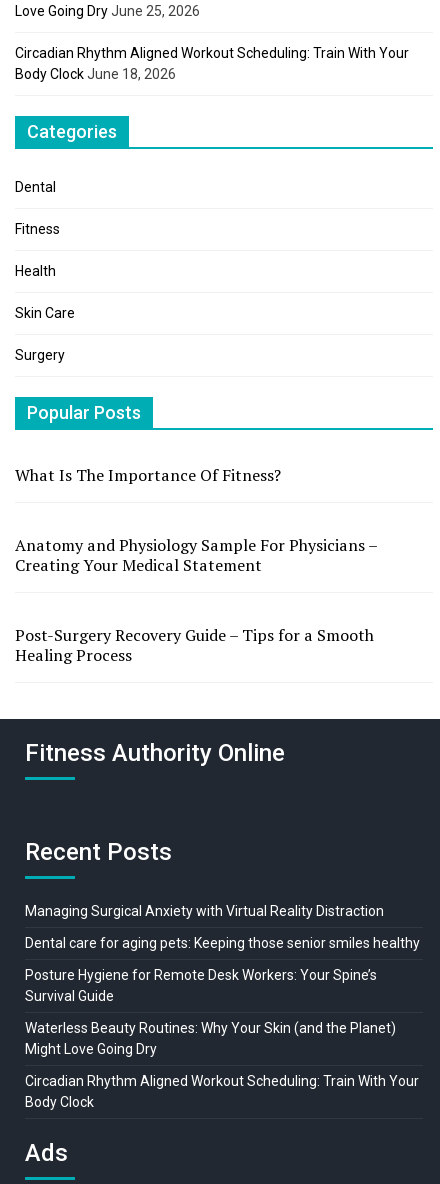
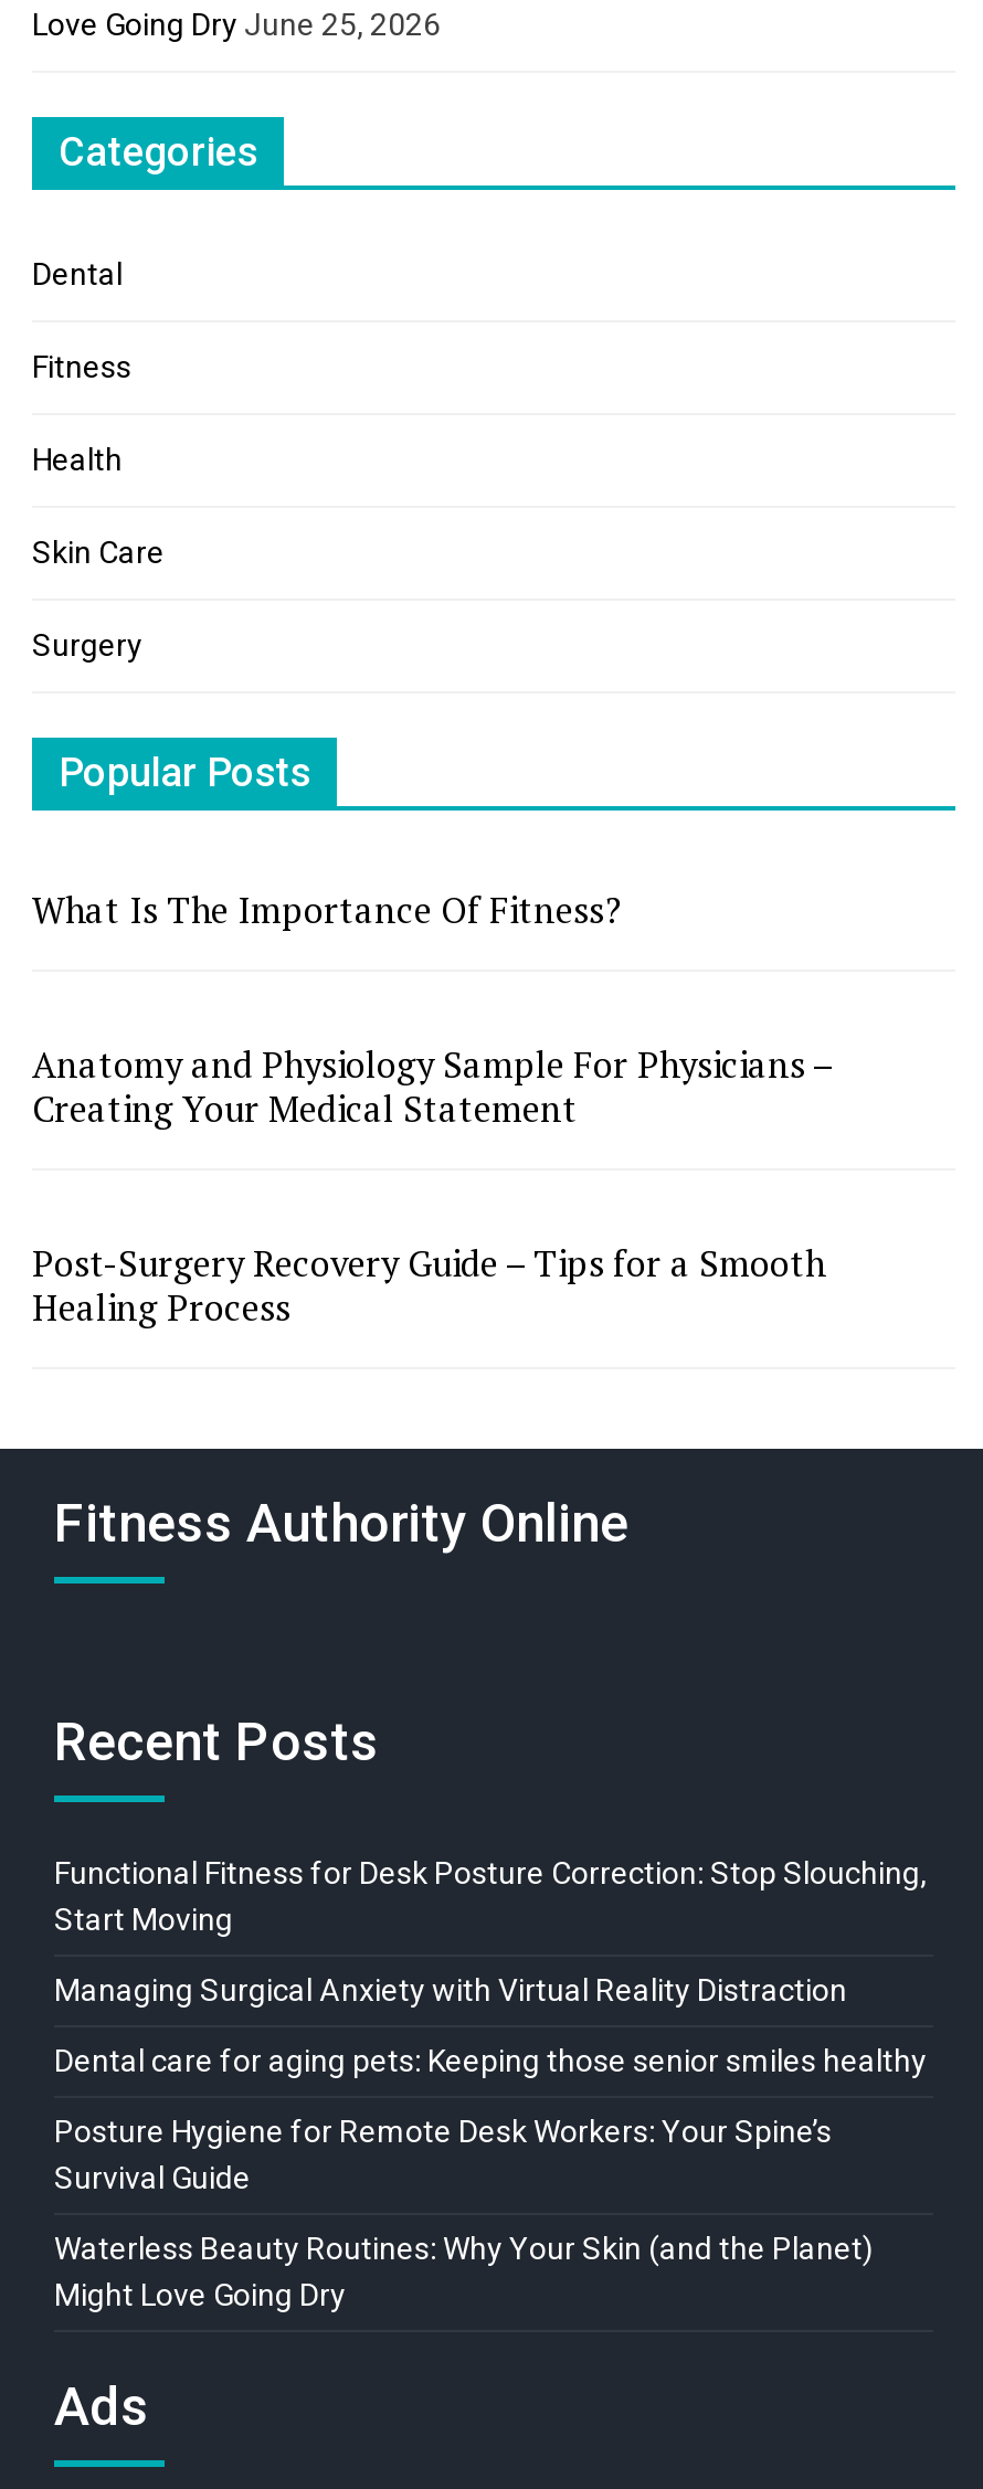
- Circadian Rhythm Aligned Workout Scheduling: Train With Your
- Body Clock June 18, 2026

+ Functional Fitness for Desk Posture Correction: Stop Slouching,
+ Start Moving

- Circadian Rhythm Aligned Workout Scheduling: Train With Your
- Body Clock
